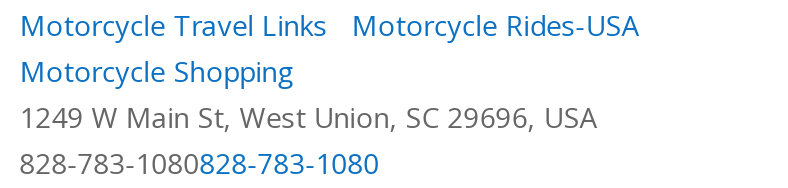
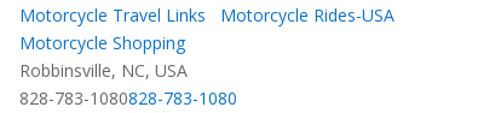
- 1249 W Main St, West Union, SC 29696, USA
+ Robbinsville, NC, USA
